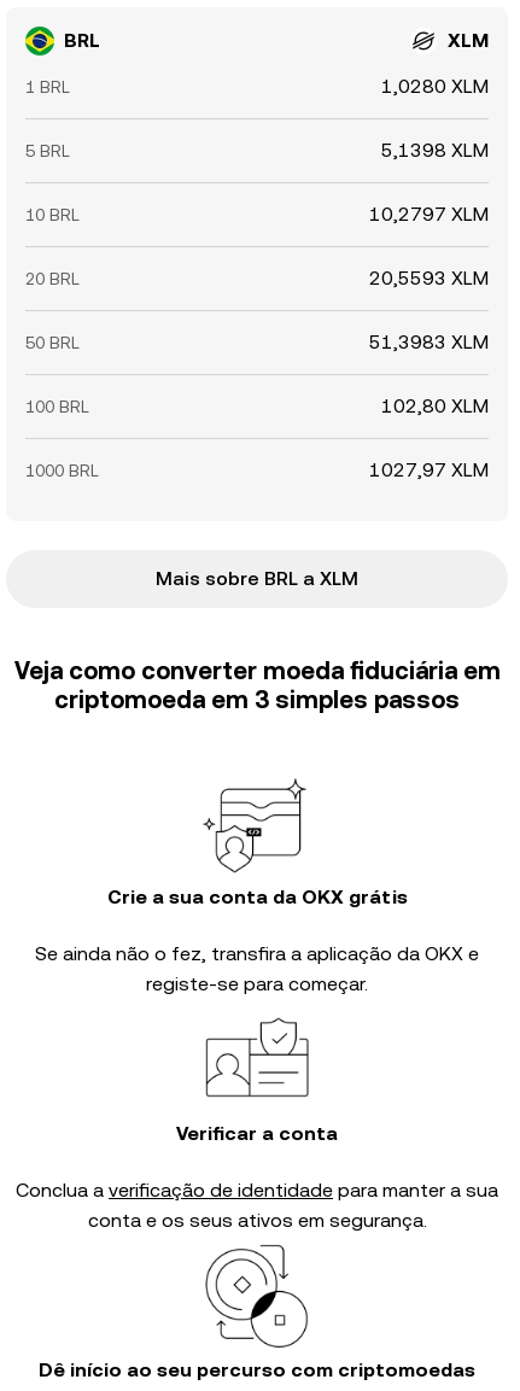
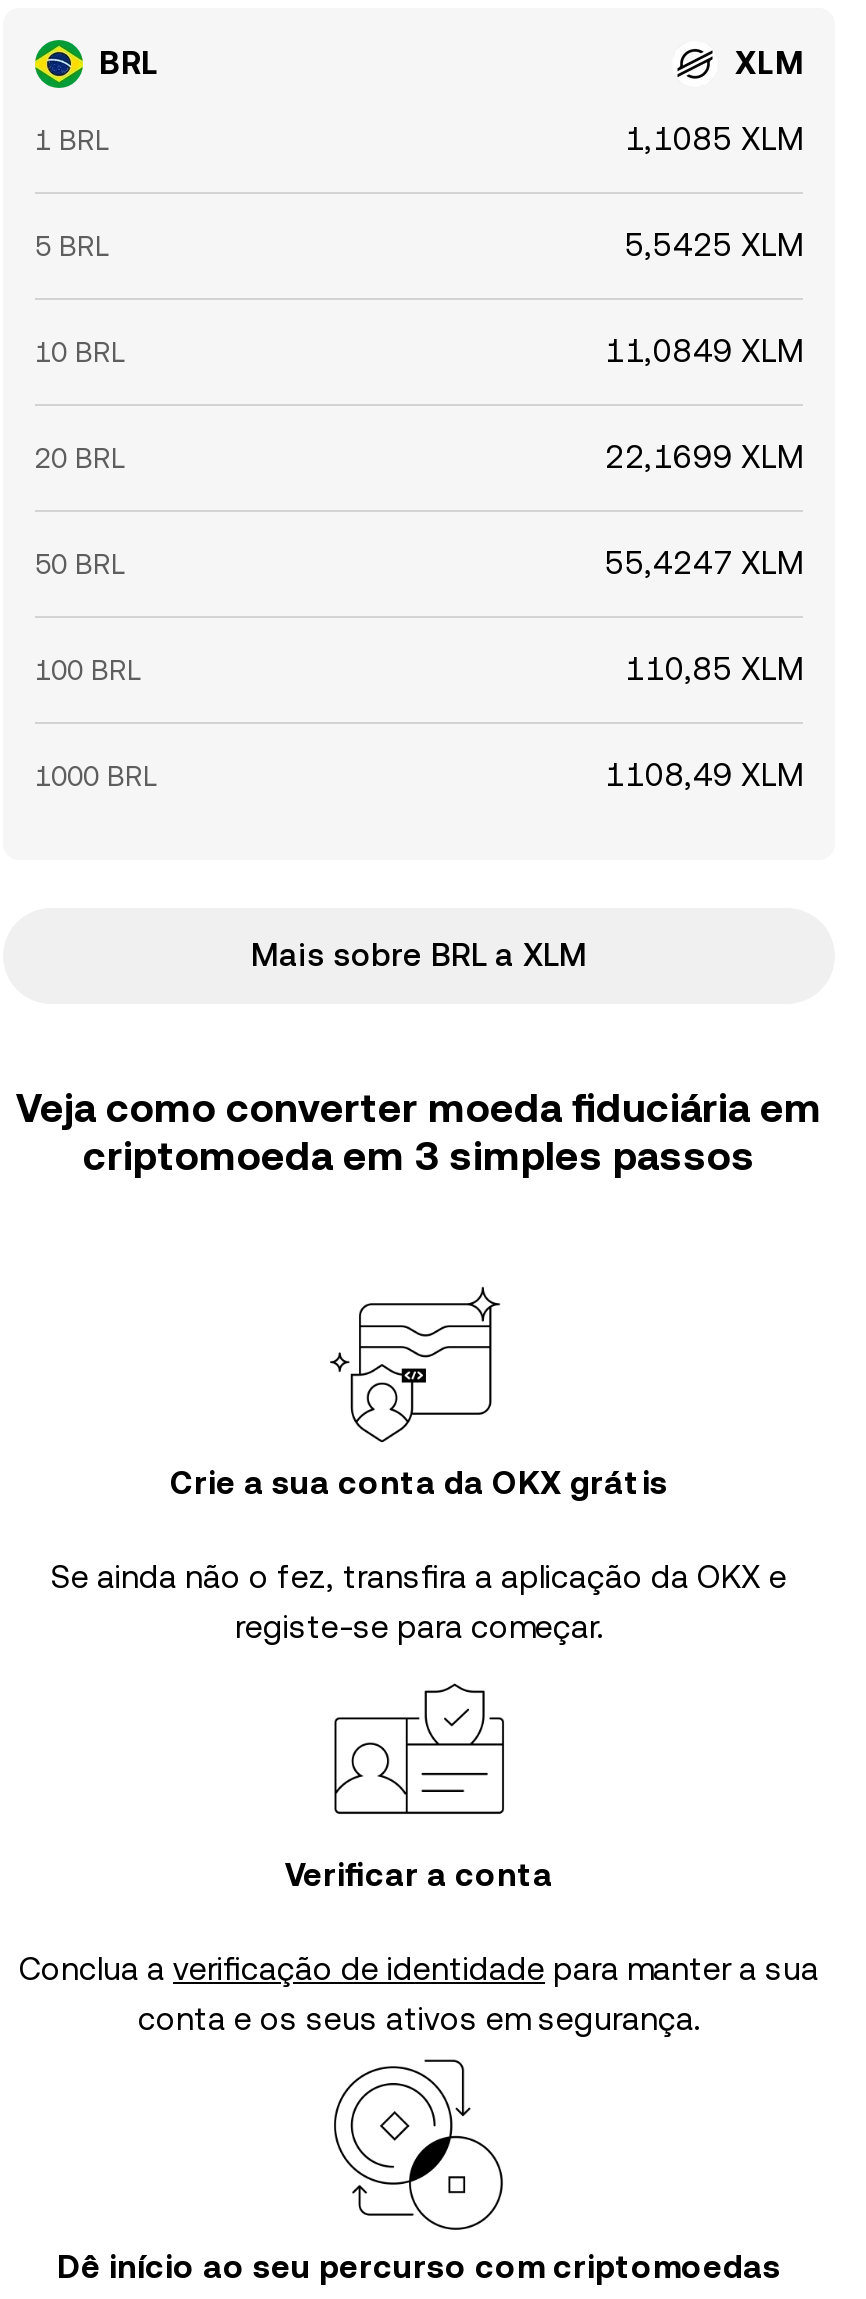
- 1,0280 XLM
+ 1,1085 XLM

- 5,1398 XLM
+ 5,5425 XLM

- 10,2797 XLM
+ 11,0849 XLM

- 20,5593 XLM
+ 22,1699 XLM

- 51,3983 XLM
+ 55,4247 XLM

- 102,80 XLM
+ 110,85 XLM

- 1027,97 XLM
+ 1108,49 XLM
